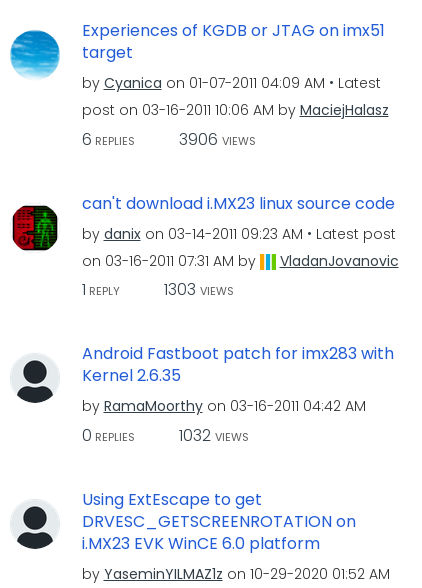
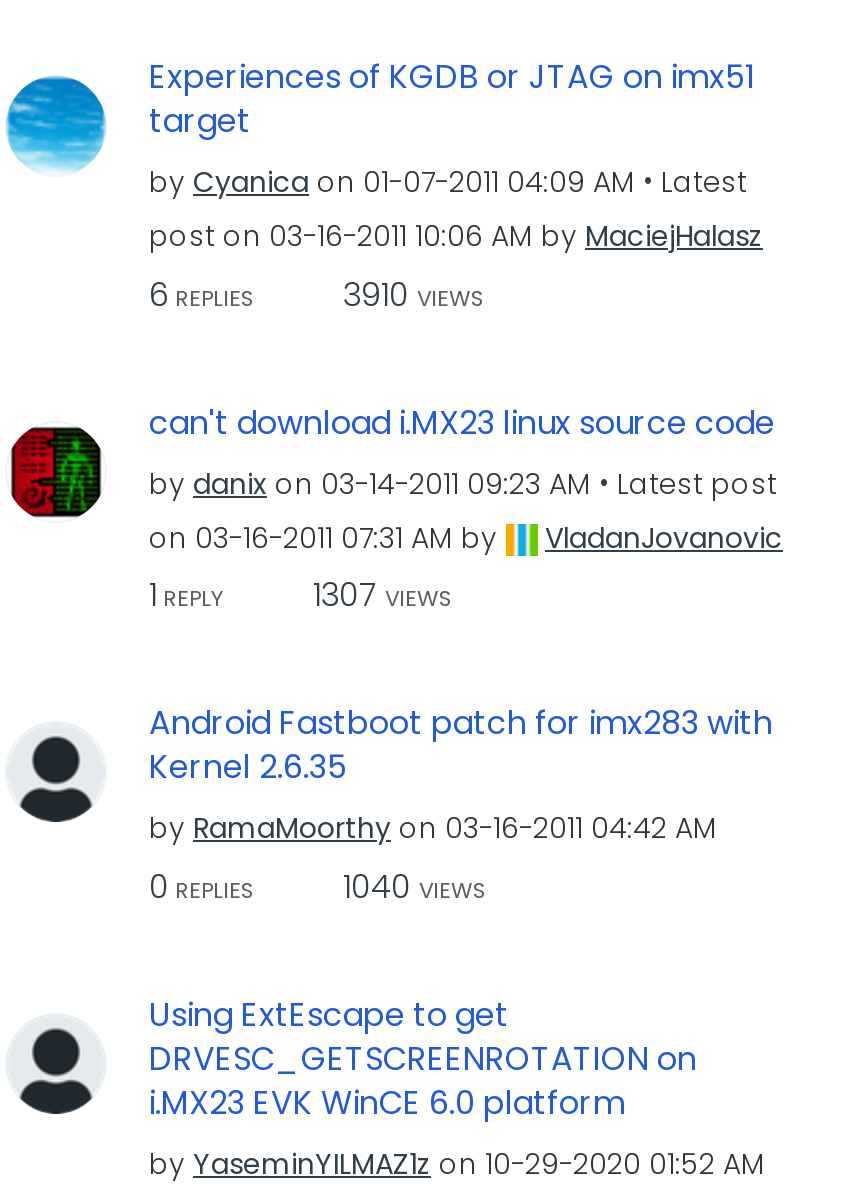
- 6 REPLIES 3906 VIEWS
+ 6 REPLIES 3910 VIEWS

- 1 REPLY 1303 VIEWS
+ 1 REPLY 1307 VIEWS

- 1032 VIEWS
+ 1040 VIEWS
